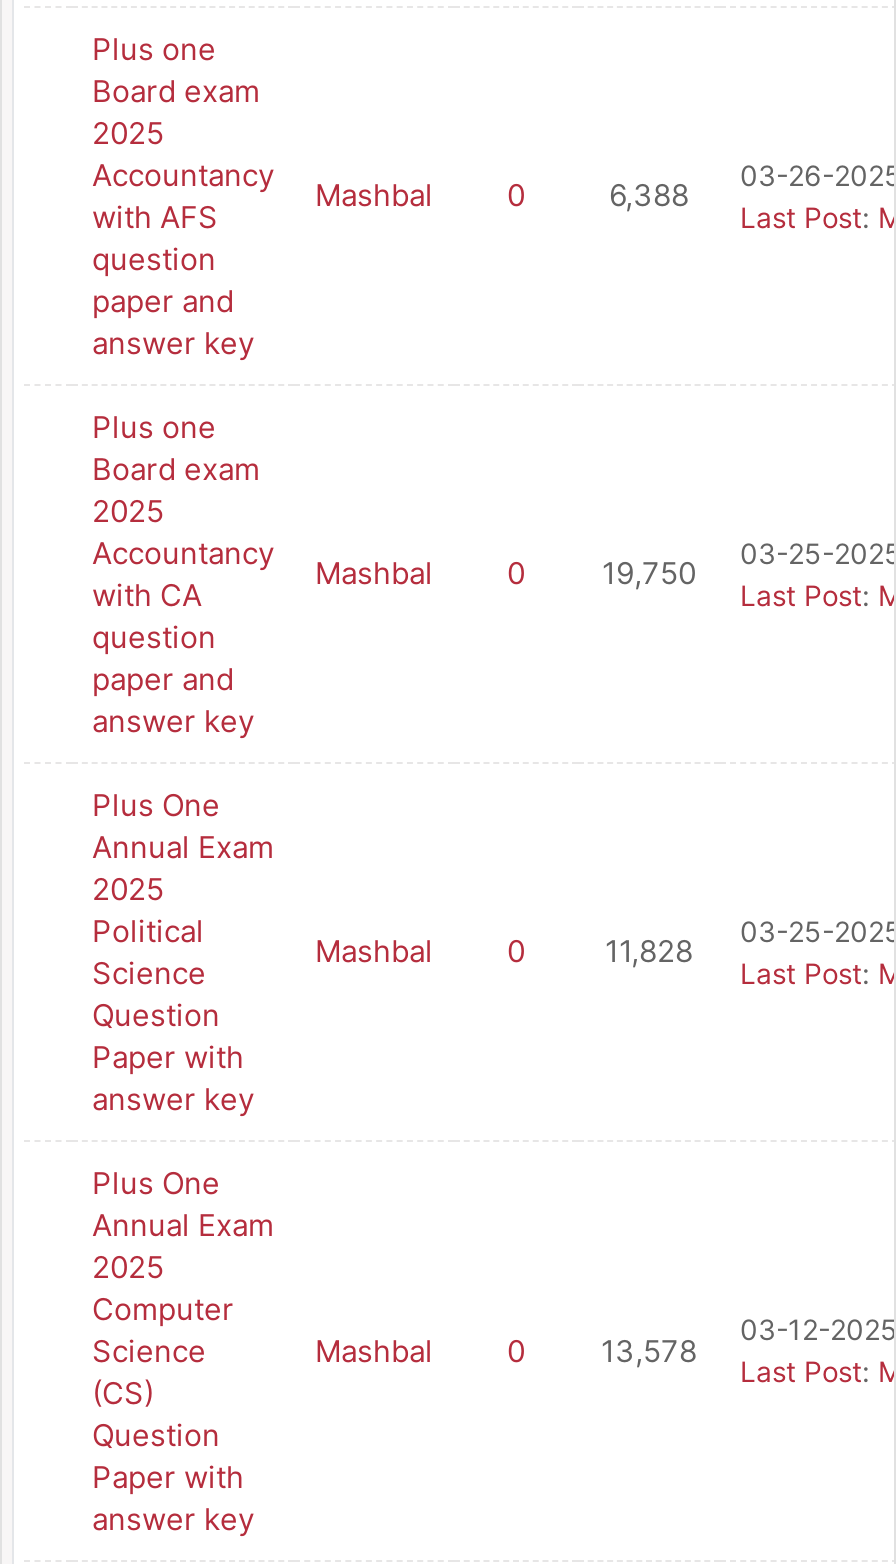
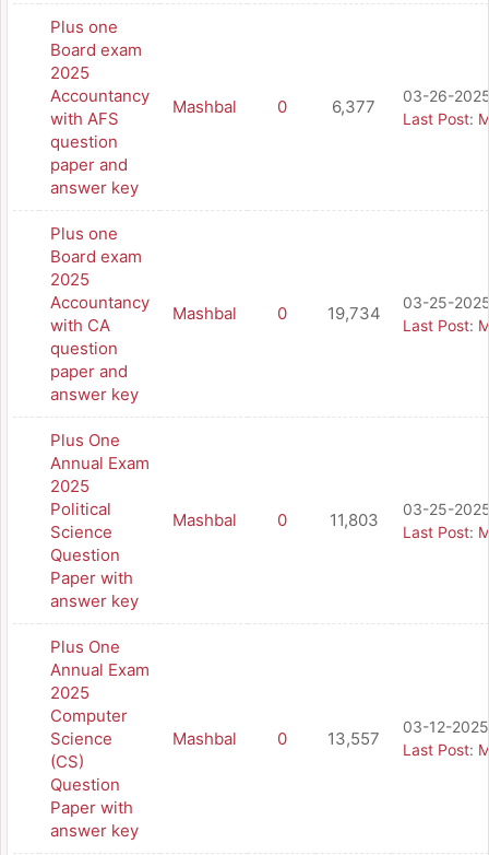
- 6,388
+ 6,377

- 19,750
+ 19,734

- 11,828
+ 11,803

- Mashbal 0 13,578
+ Mashbal 0 13,557
